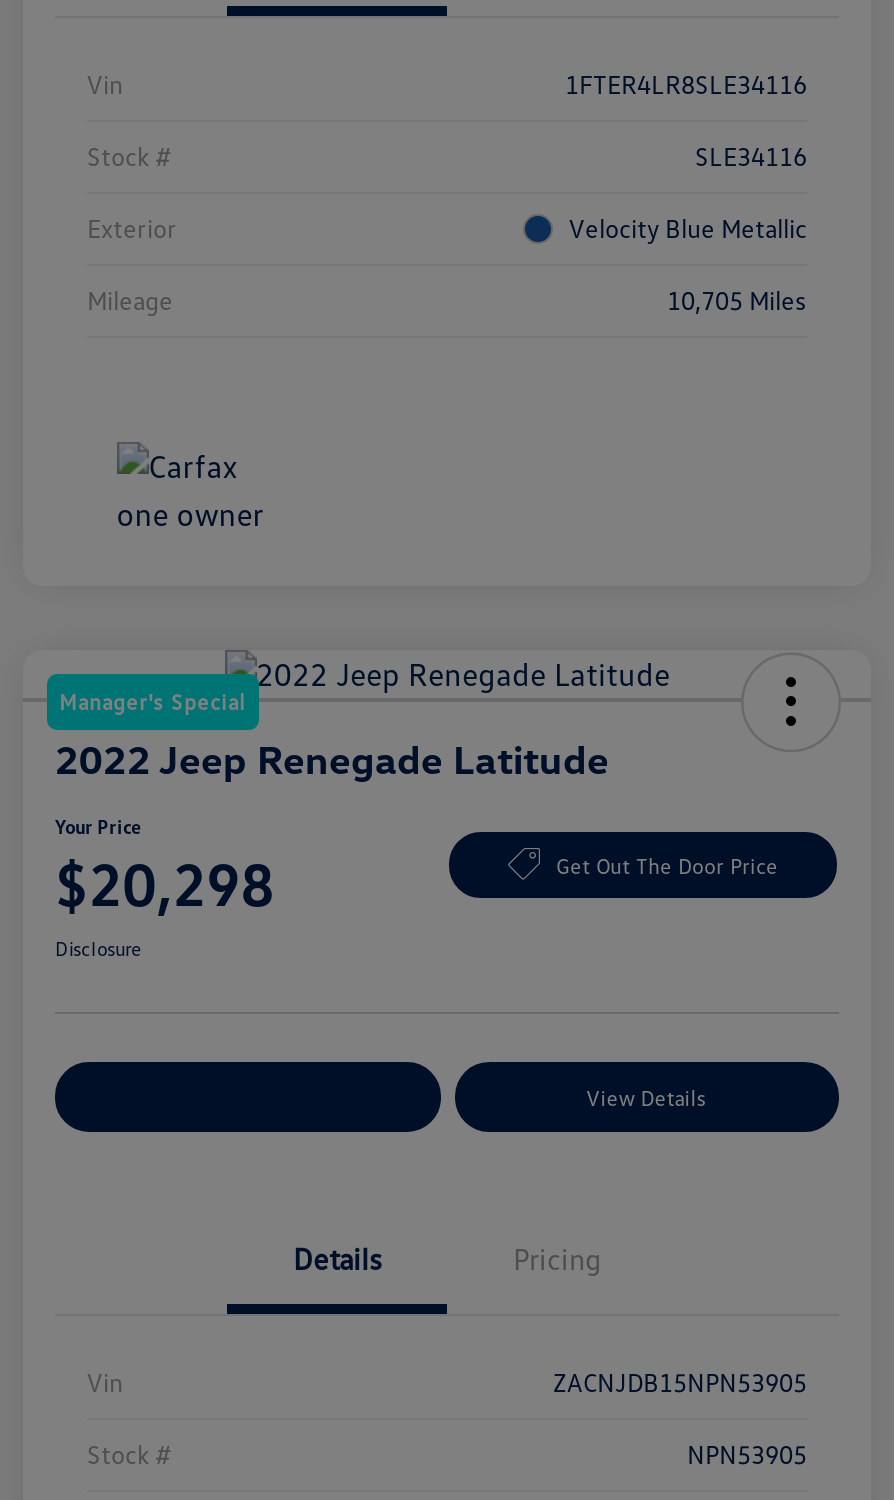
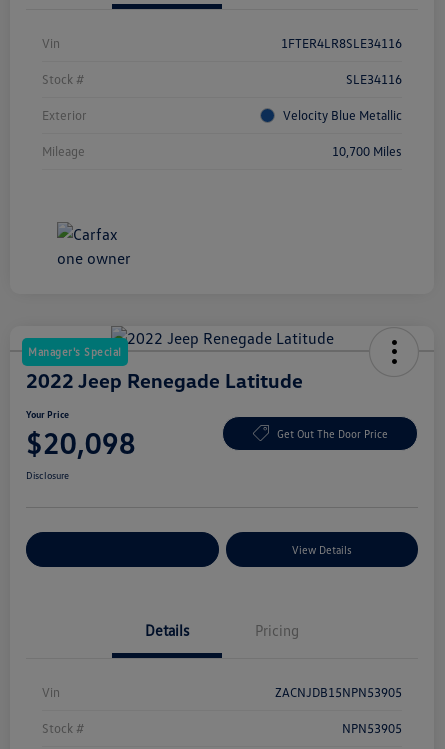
- 10,705 Miles
+ 10,700 Miles

- $20,298
+ $20,098
